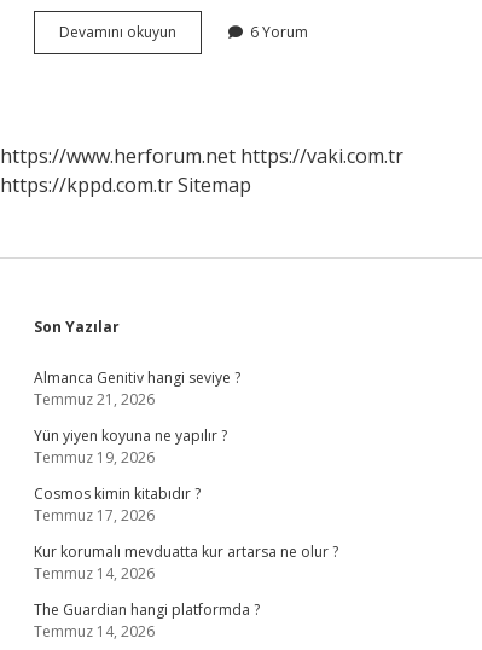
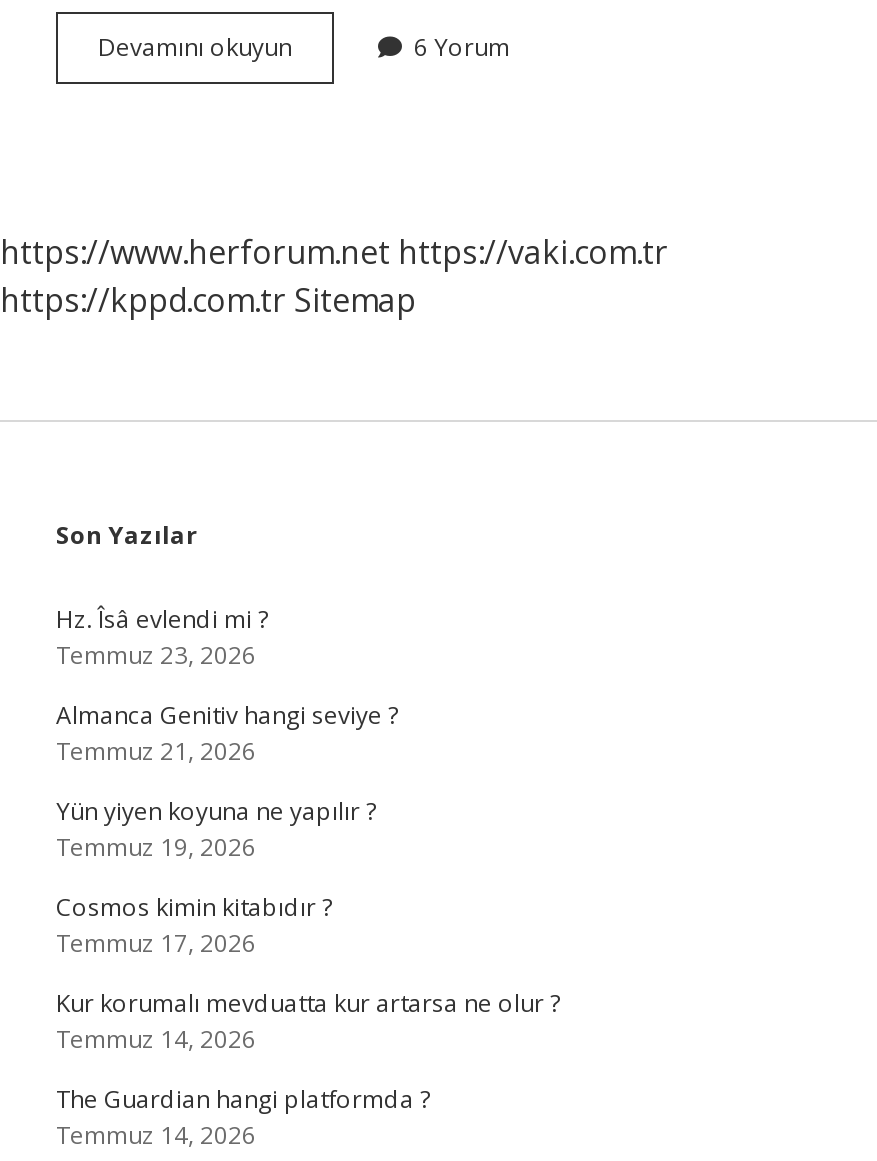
+ Hz. Îsâ evlendi mi ?
+ Temmuz 23, 2026
